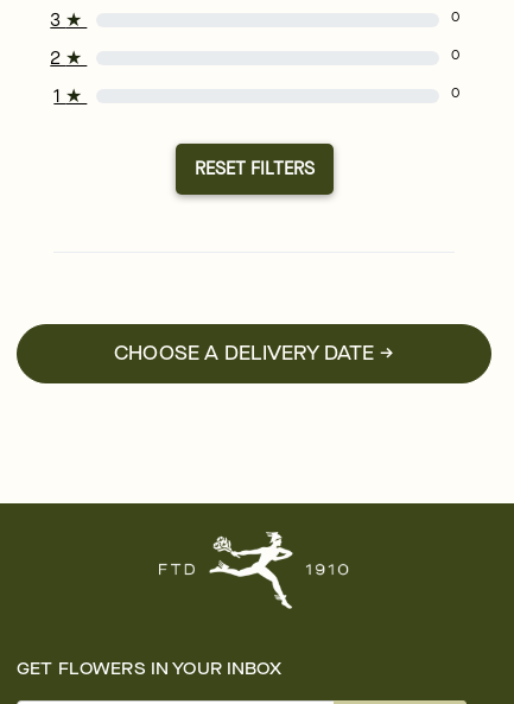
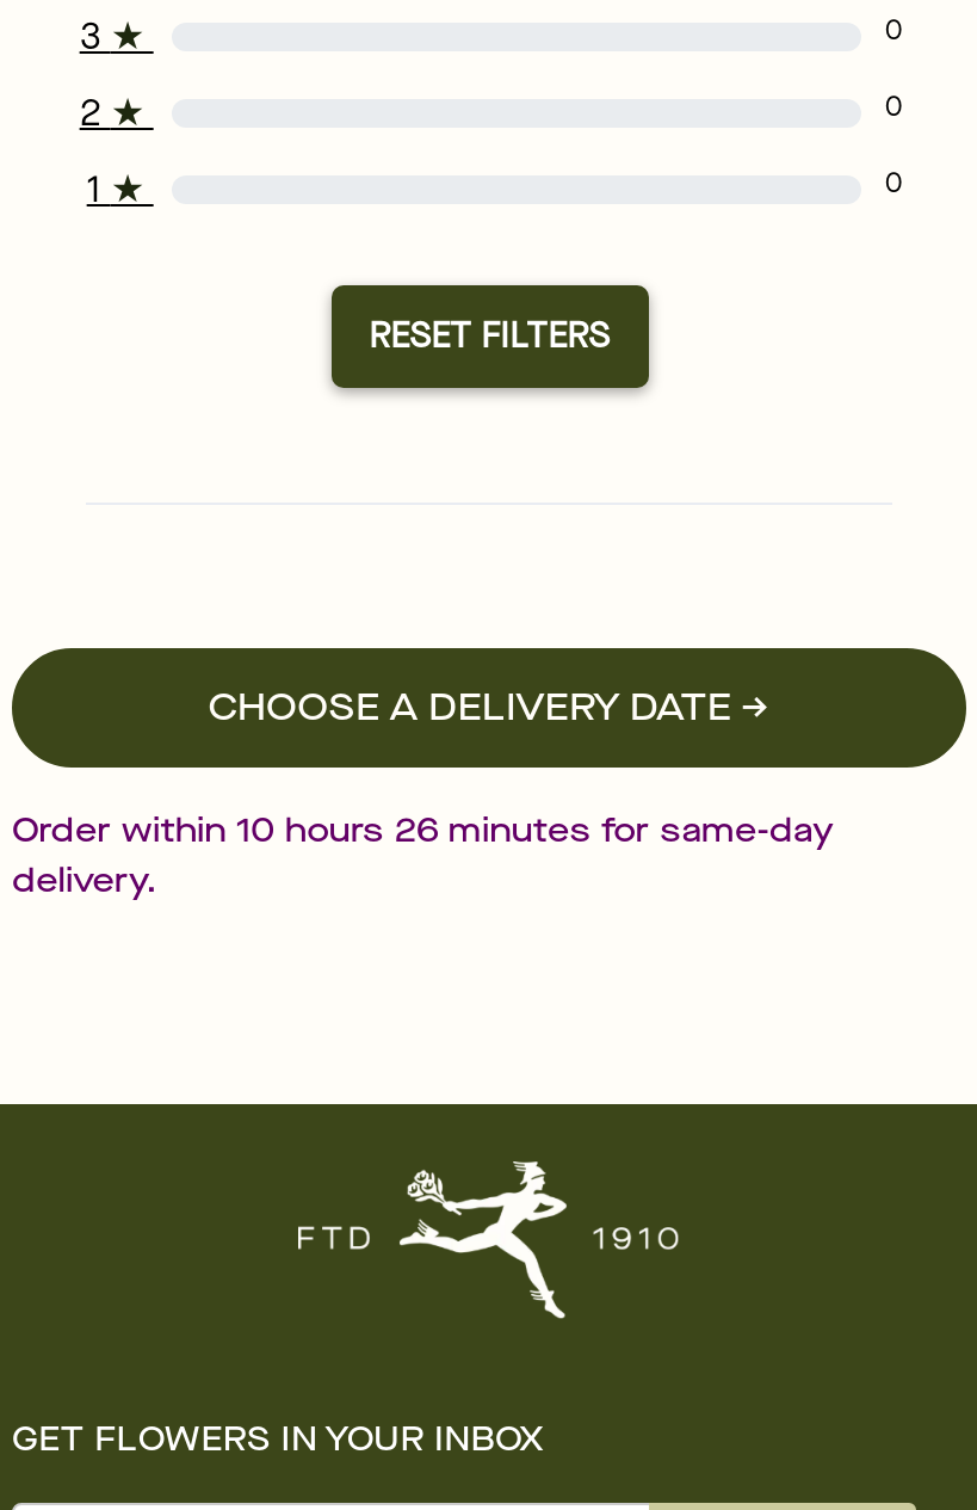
+ Order within 10 hours 26 minutes for same-day
+ delivery.
